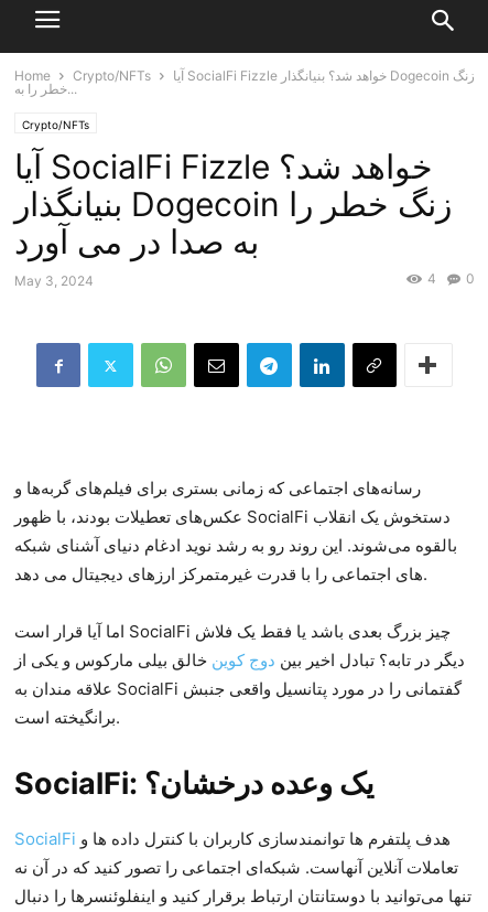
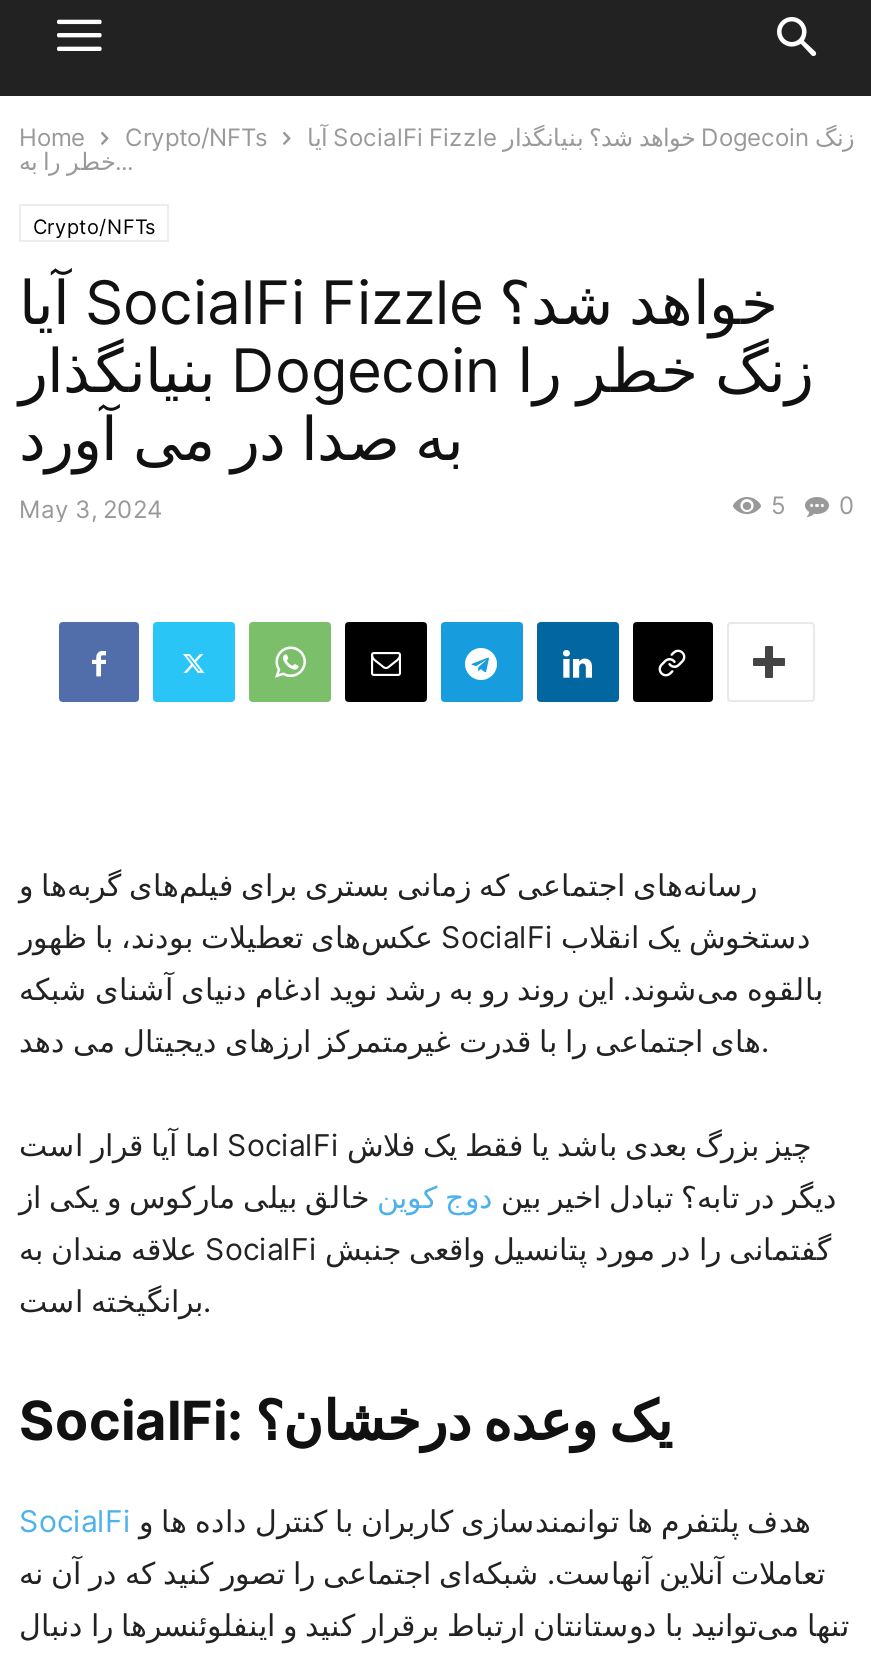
- 4 0
+ 5 0
